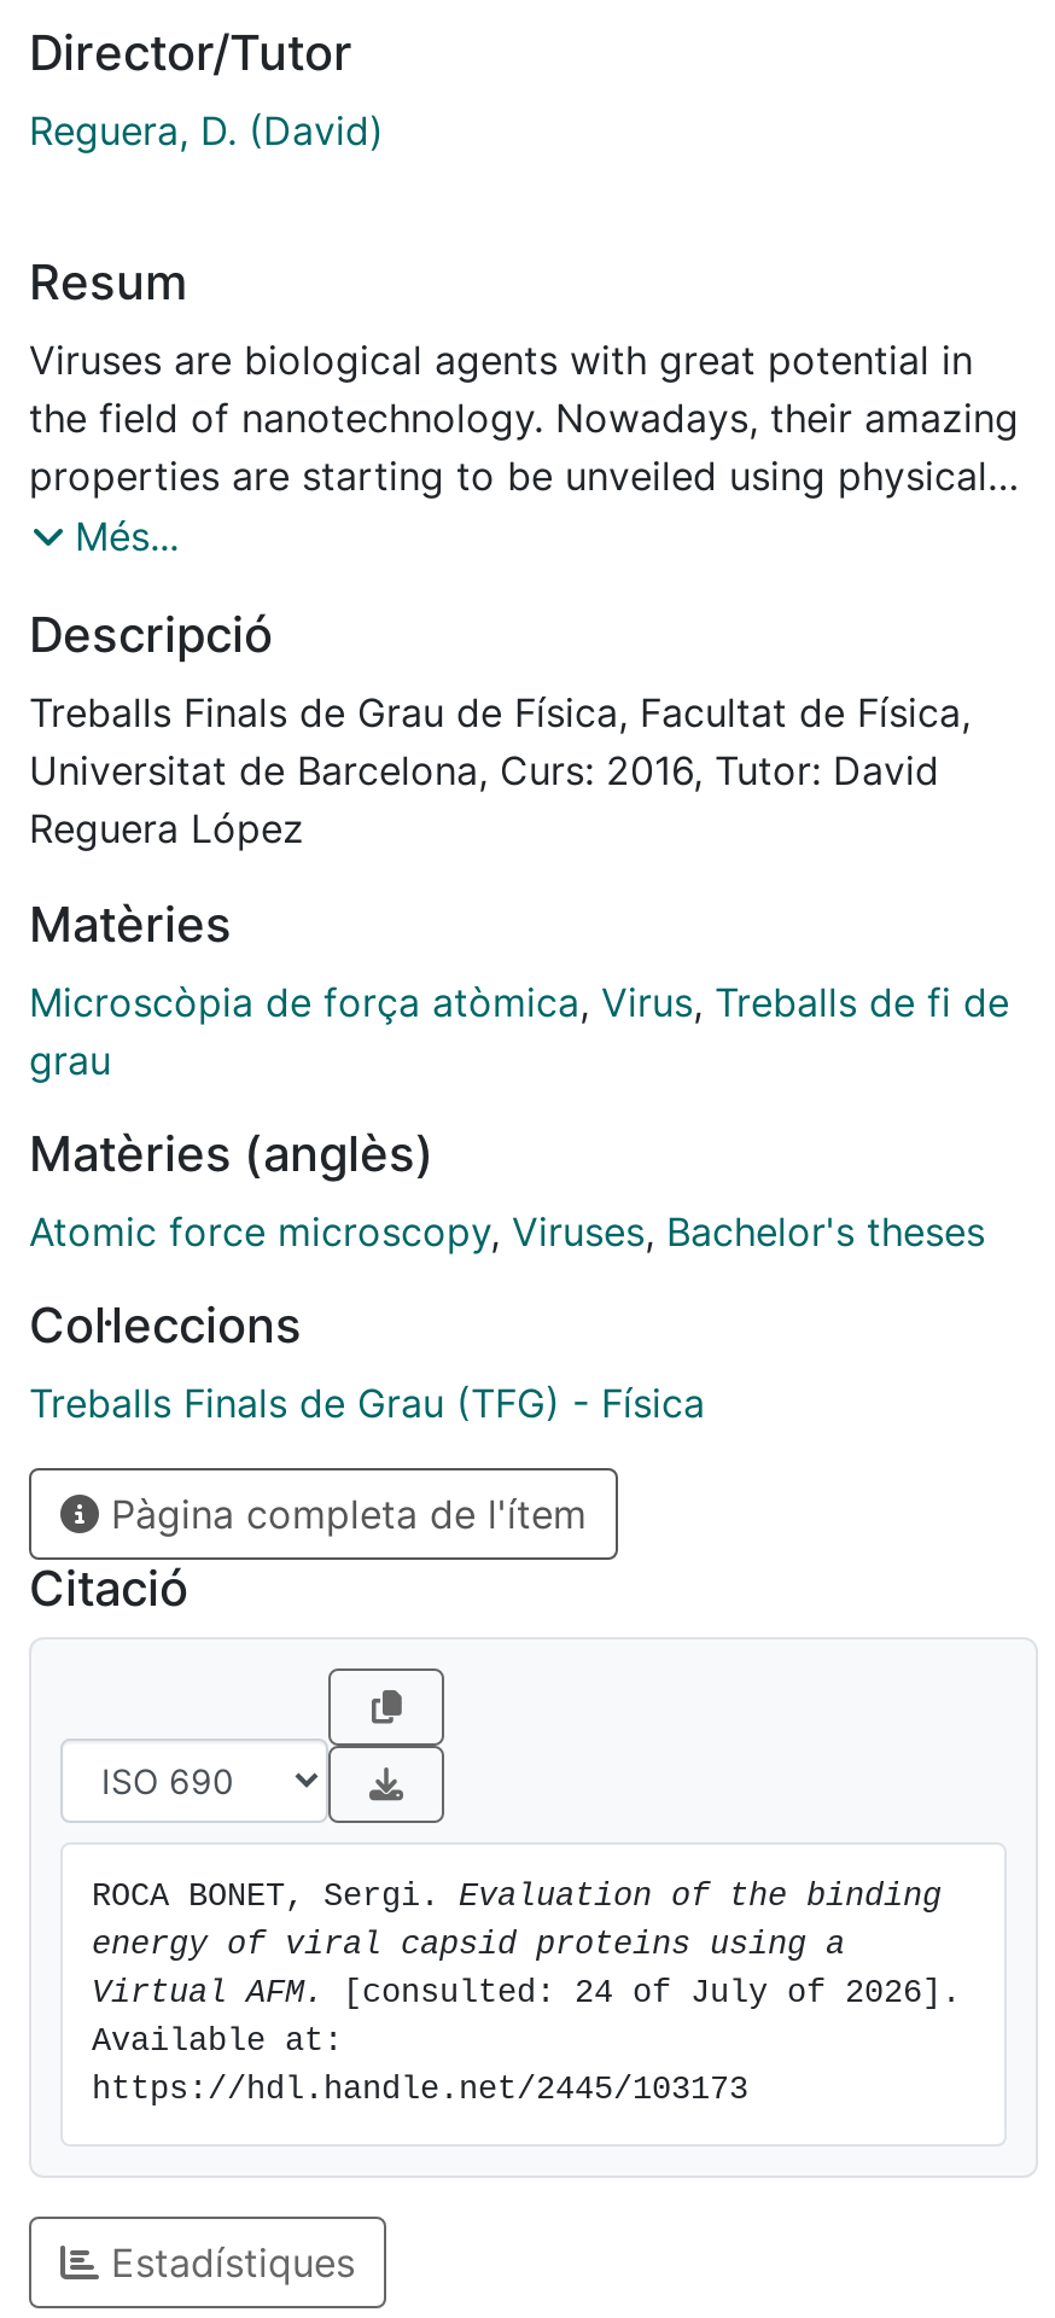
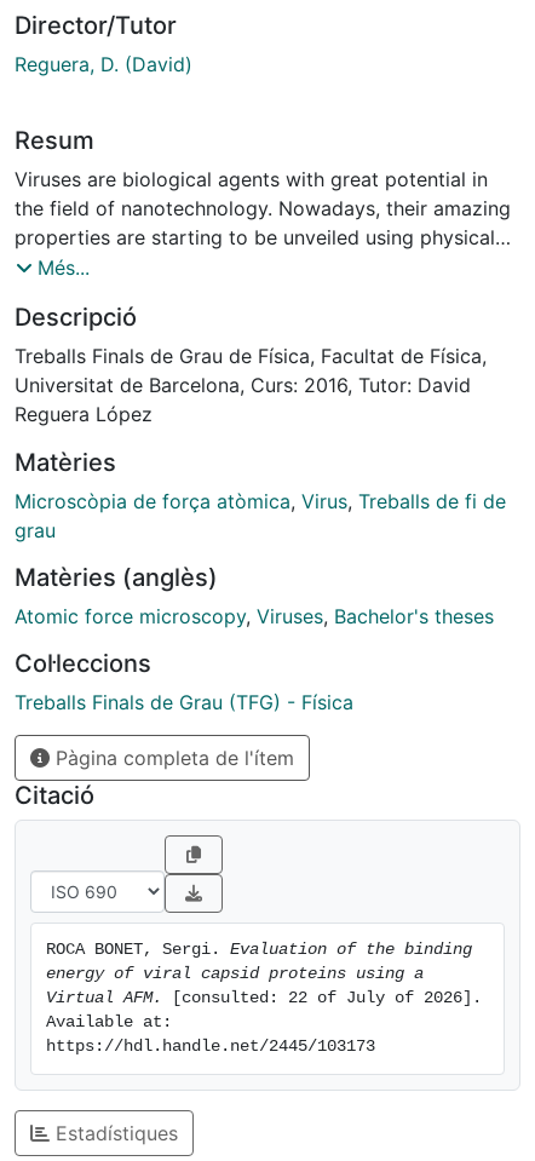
- Virtual AFM. [consulted: 24 of July of 2026].
+ Virtual AFM. [consulted: 22 of July of 2026].
